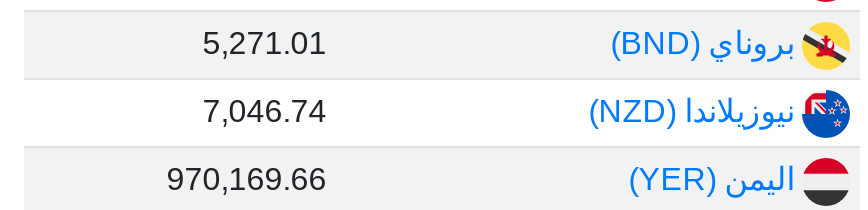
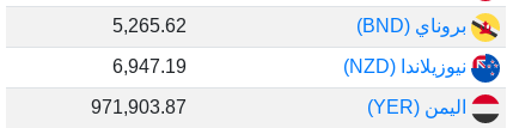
- 5,271.01
+ 5,265.62

- 7,046.74
+ 6,947.19

- 970,169.66
+ 971,903.87
